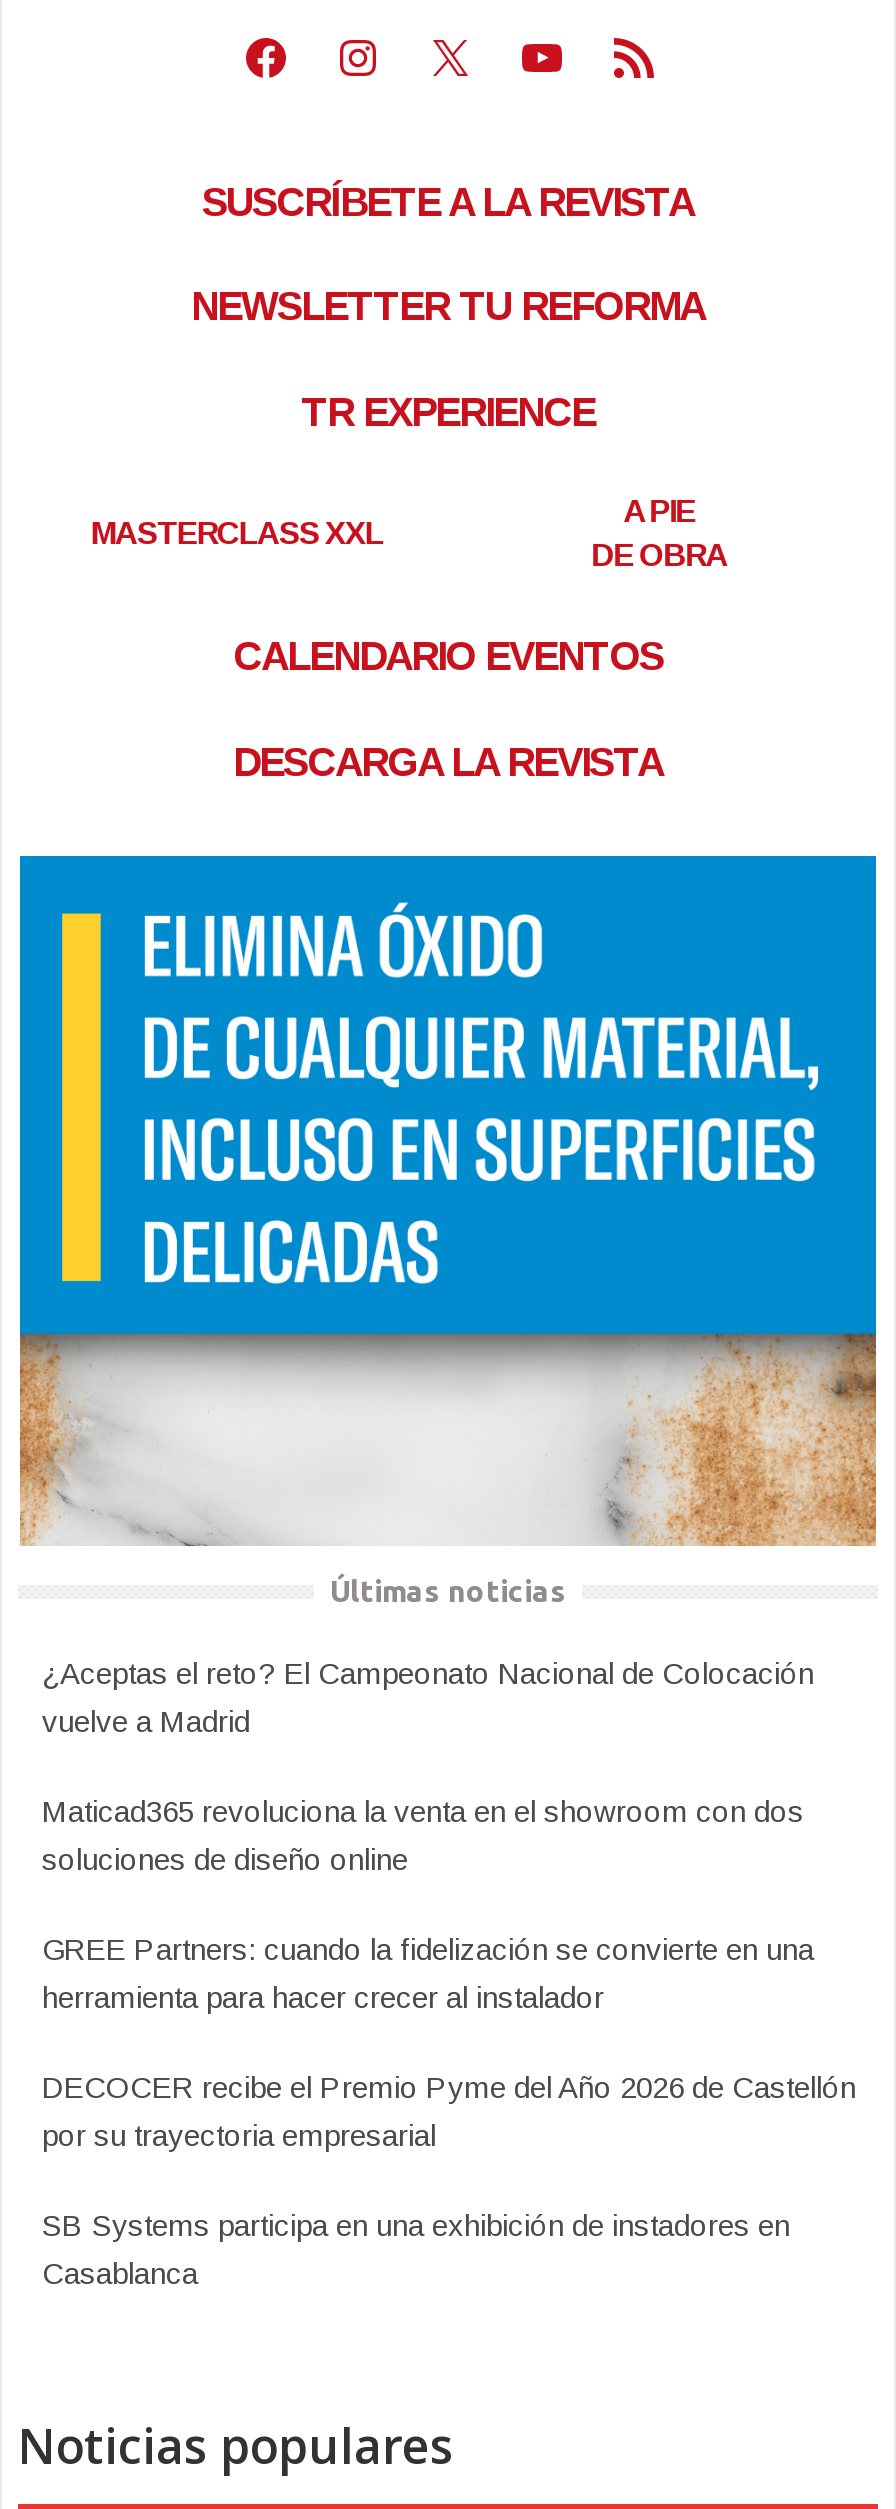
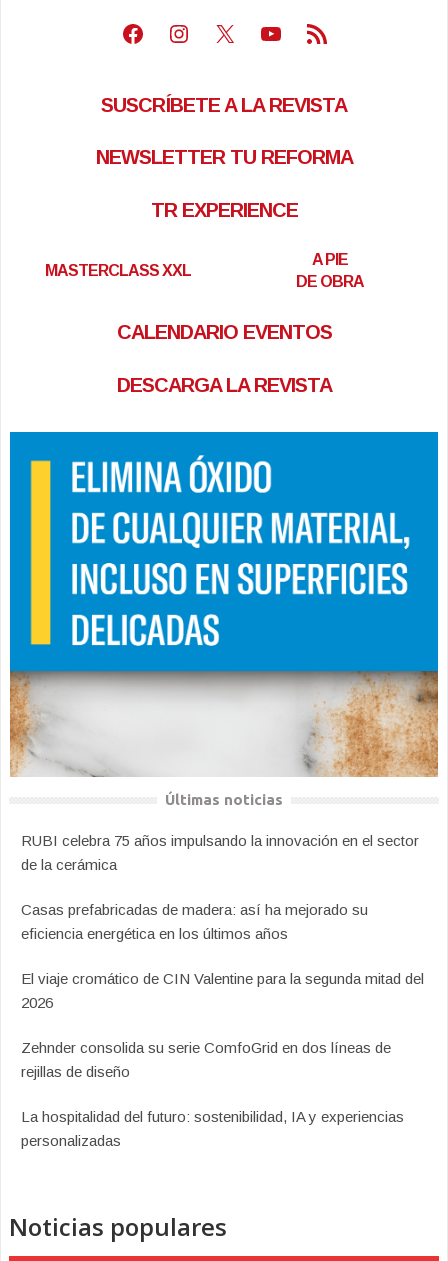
- ¿Aceptas el reto? El Campeonato Nacional de Colocación
- vuelve a Madrid
+ RUBI celebra 75 años impulsando la innovación en el sector
+ de la cerámica

- Maticad365 revoluciona la venta en el showroom con dos
- soluciones de diseño online
+ Casas prefabricadas de madera: así ha mejorado su
+ eficiencia energética en los últimos años

- GREE Partners: cuando la fidelización se convierte en una
- herramienta para hacer crecer al instalador
+ El viaje cromático de CIN Valentine para la segunda mitad del
+ 2026

- DECOCER recibe el Premio Pyme del Año 2026 de Castellón
- por su trayectoria empresarial
+ Zehnder consolida su serie ComfoGrid en dos líneas de
+ rejillas de diseño

- SB Systems participa en una exhibición de instadores en
- Casablanca
+ La hospitalidad del futuro: sostenibilidad, IA y experiencias
+ personalizadas
